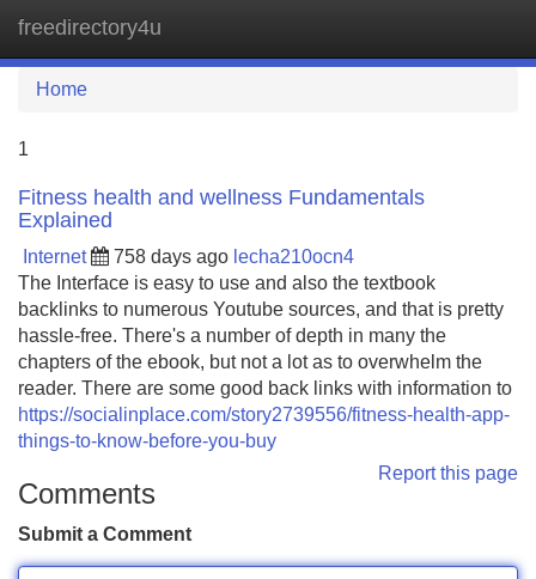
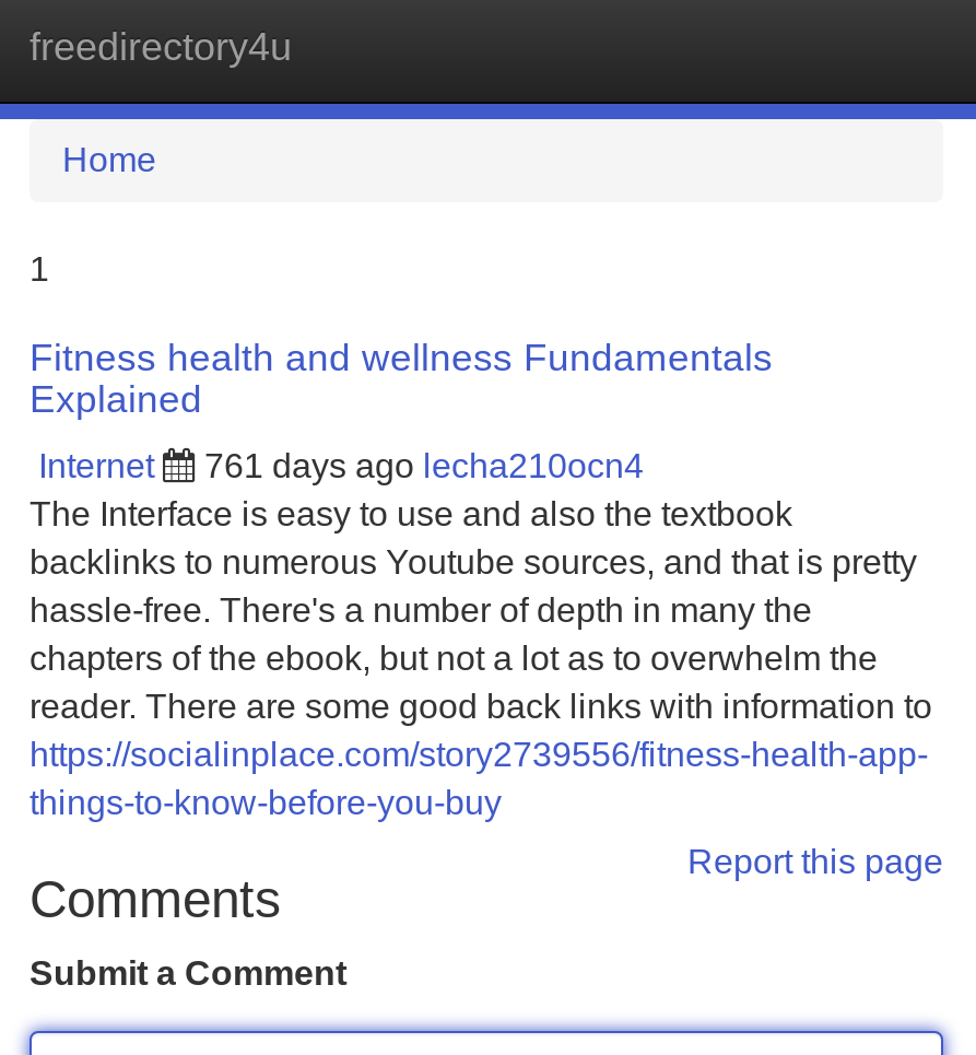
- 758 days ago lecha210ocn4
+ 761 days ago lecha210ocn4
